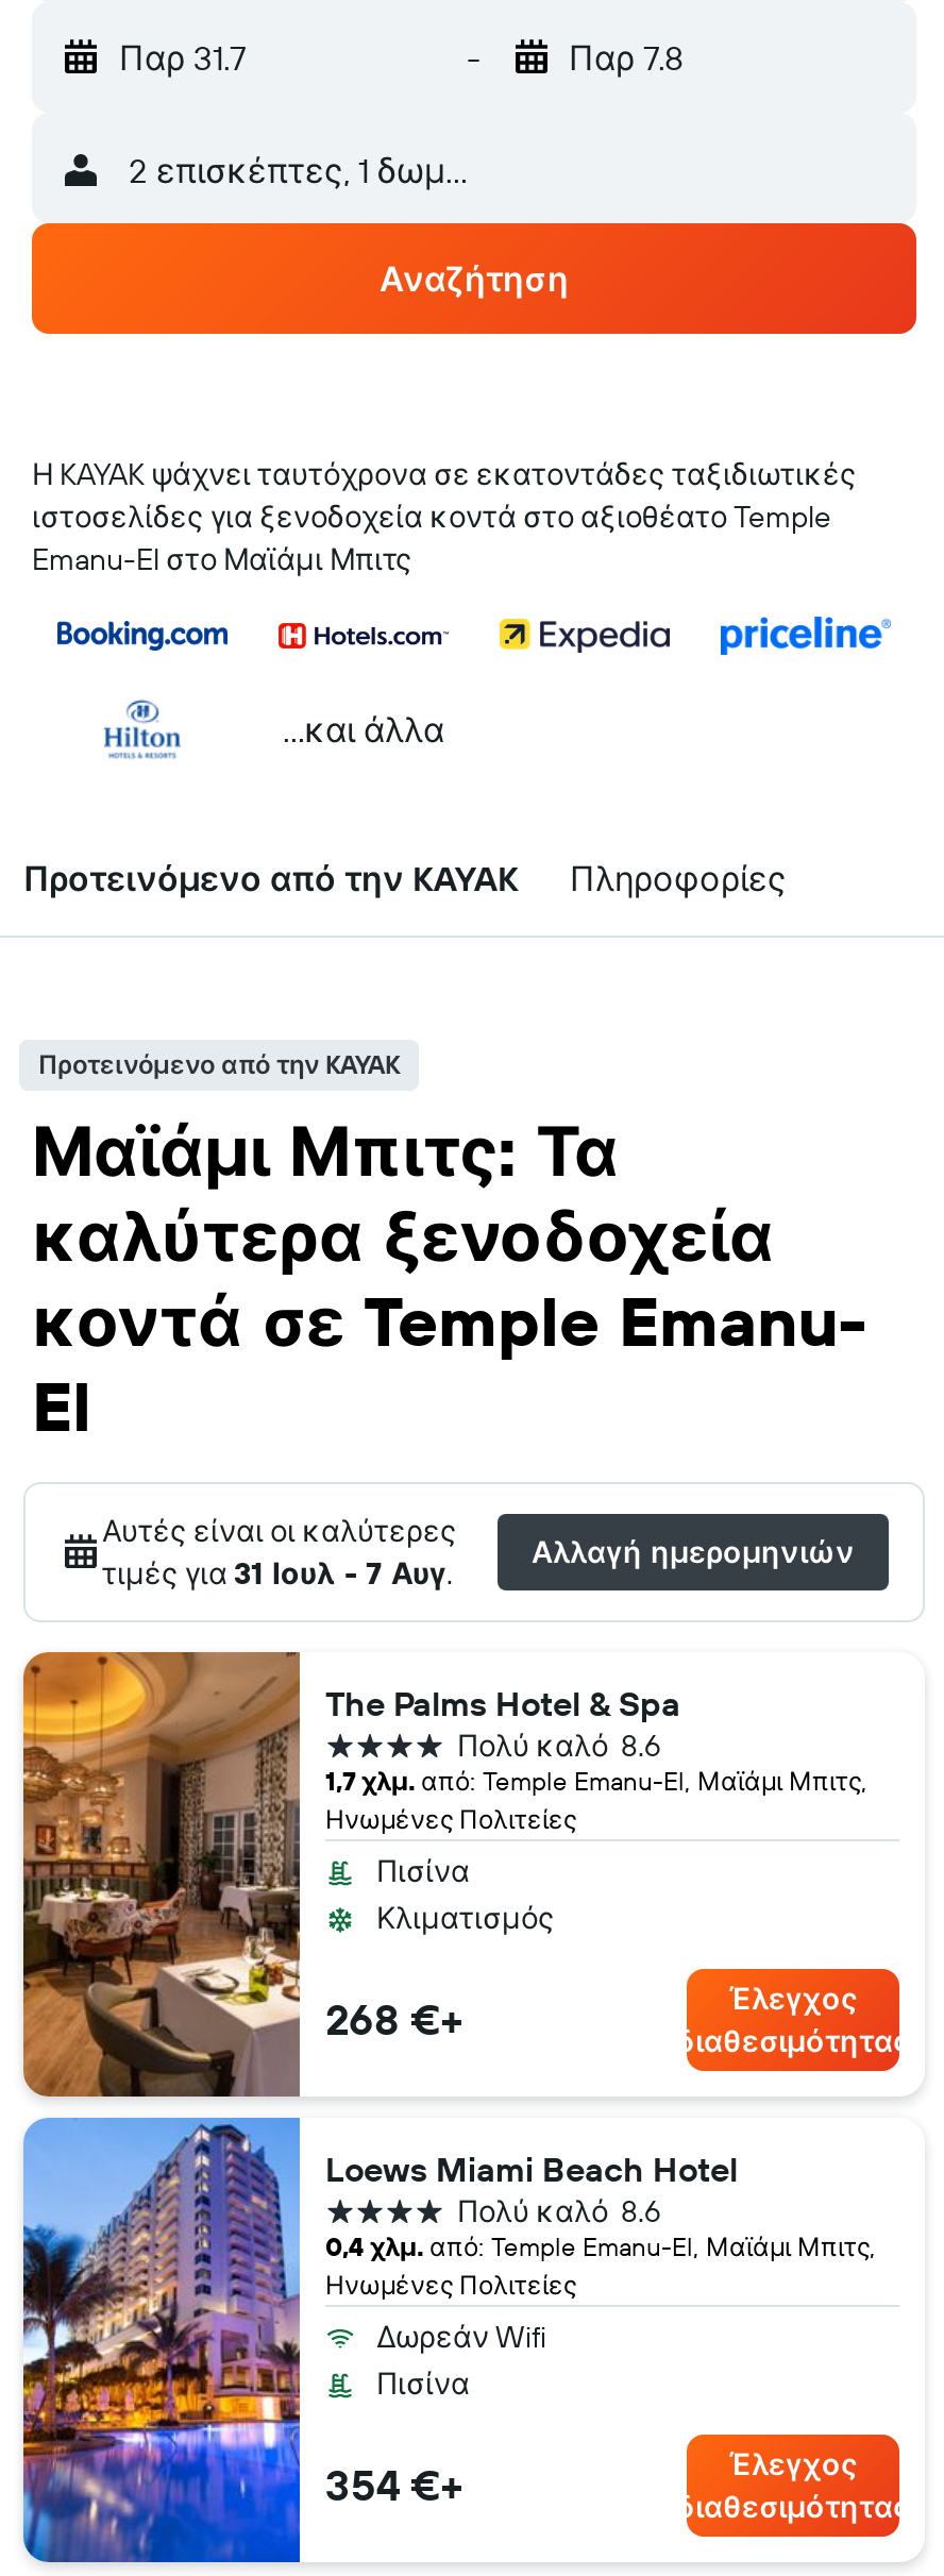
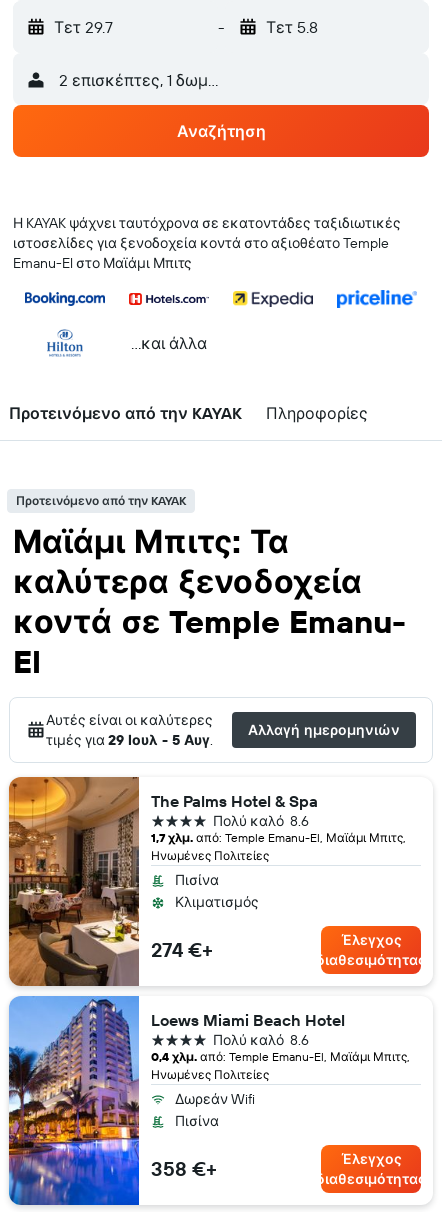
- Παρ 31.7
+ Τετ 29.7

- Παρ 7.8
+ Τετ 5.8

- τιμές για 31 Ιουλ - 7 Αυγ.
+ τιμές για 29 Ιουλ - 5 Αυγ.

- 268 €+
+ 274 €+

- 354 €+
+ 358 €+
